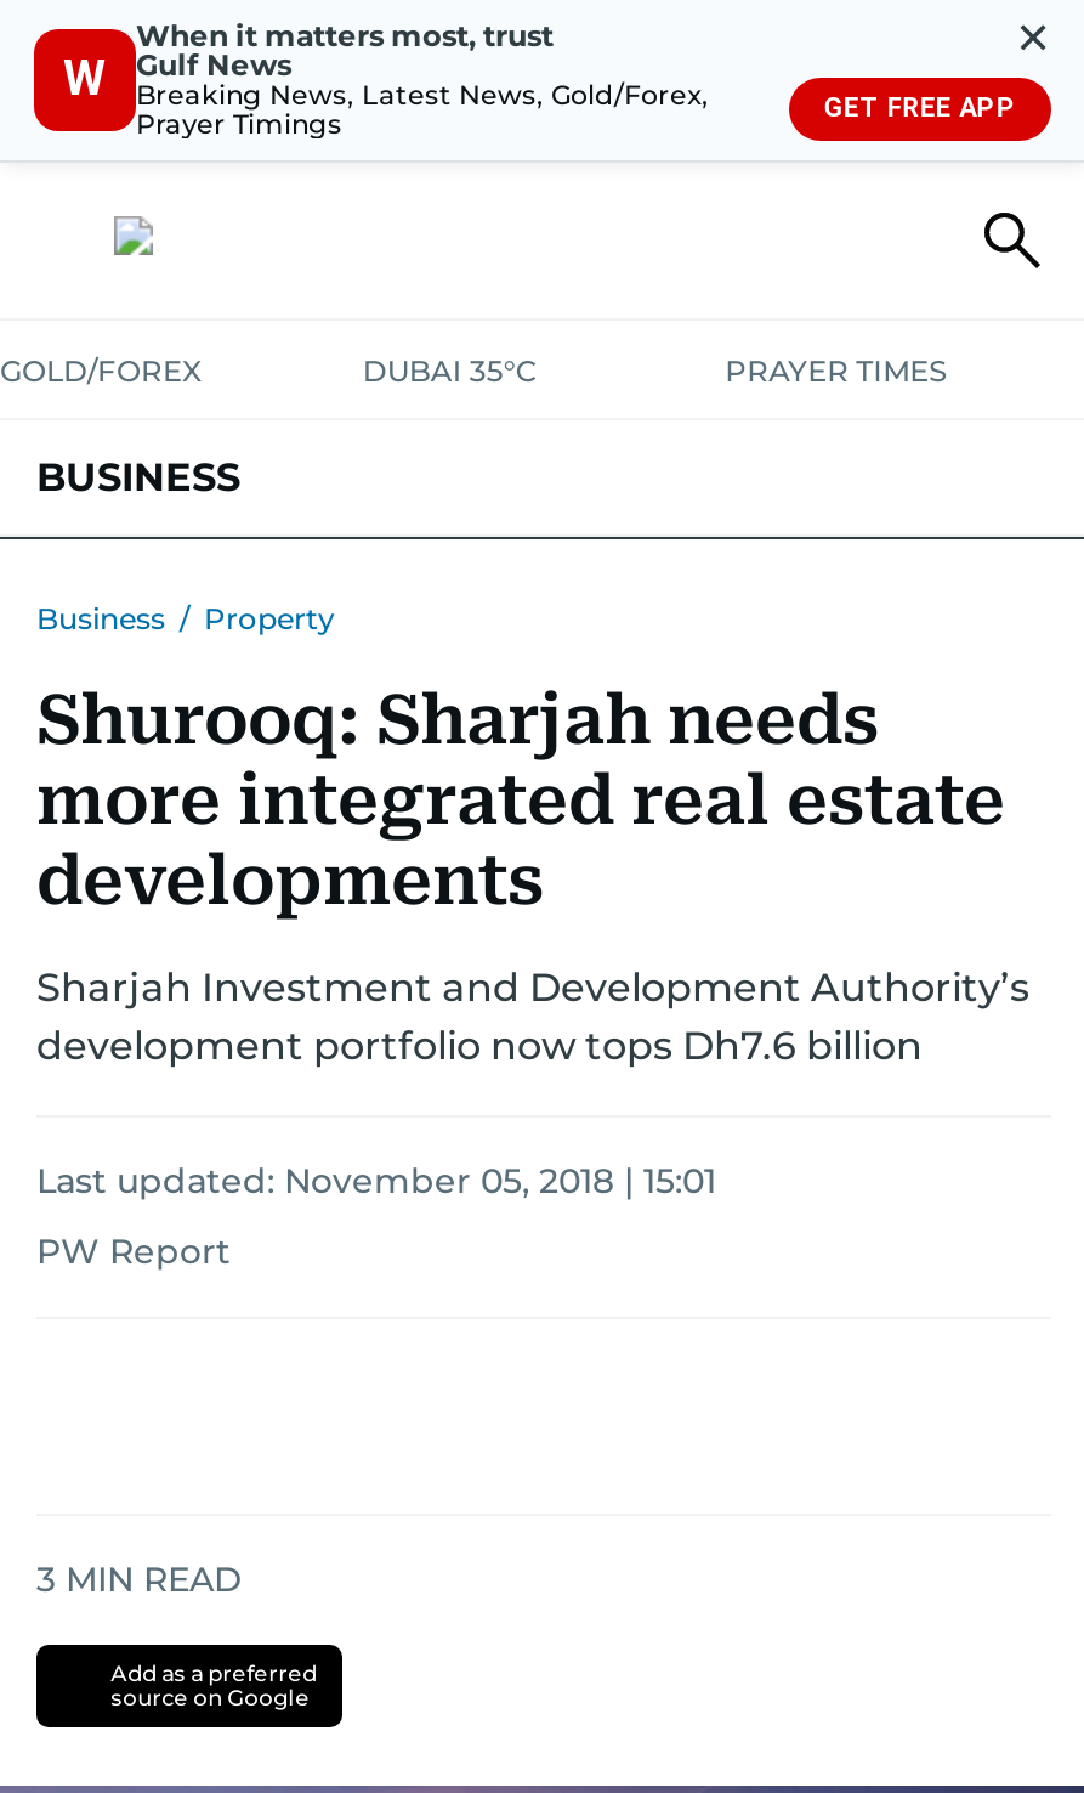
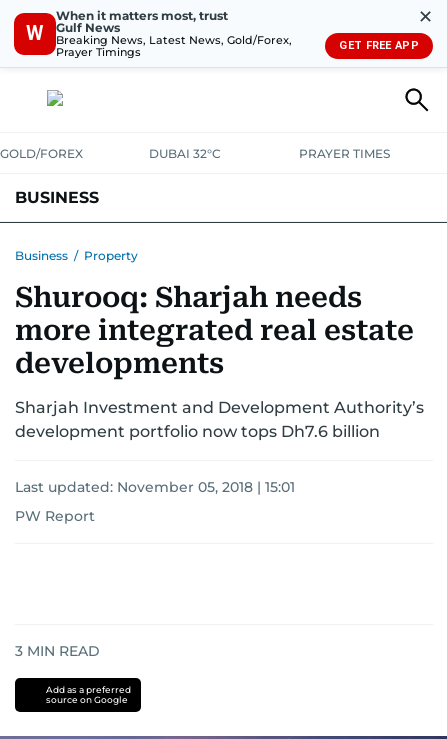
- DUBAI 35°C
+ DUBAI 32°C
